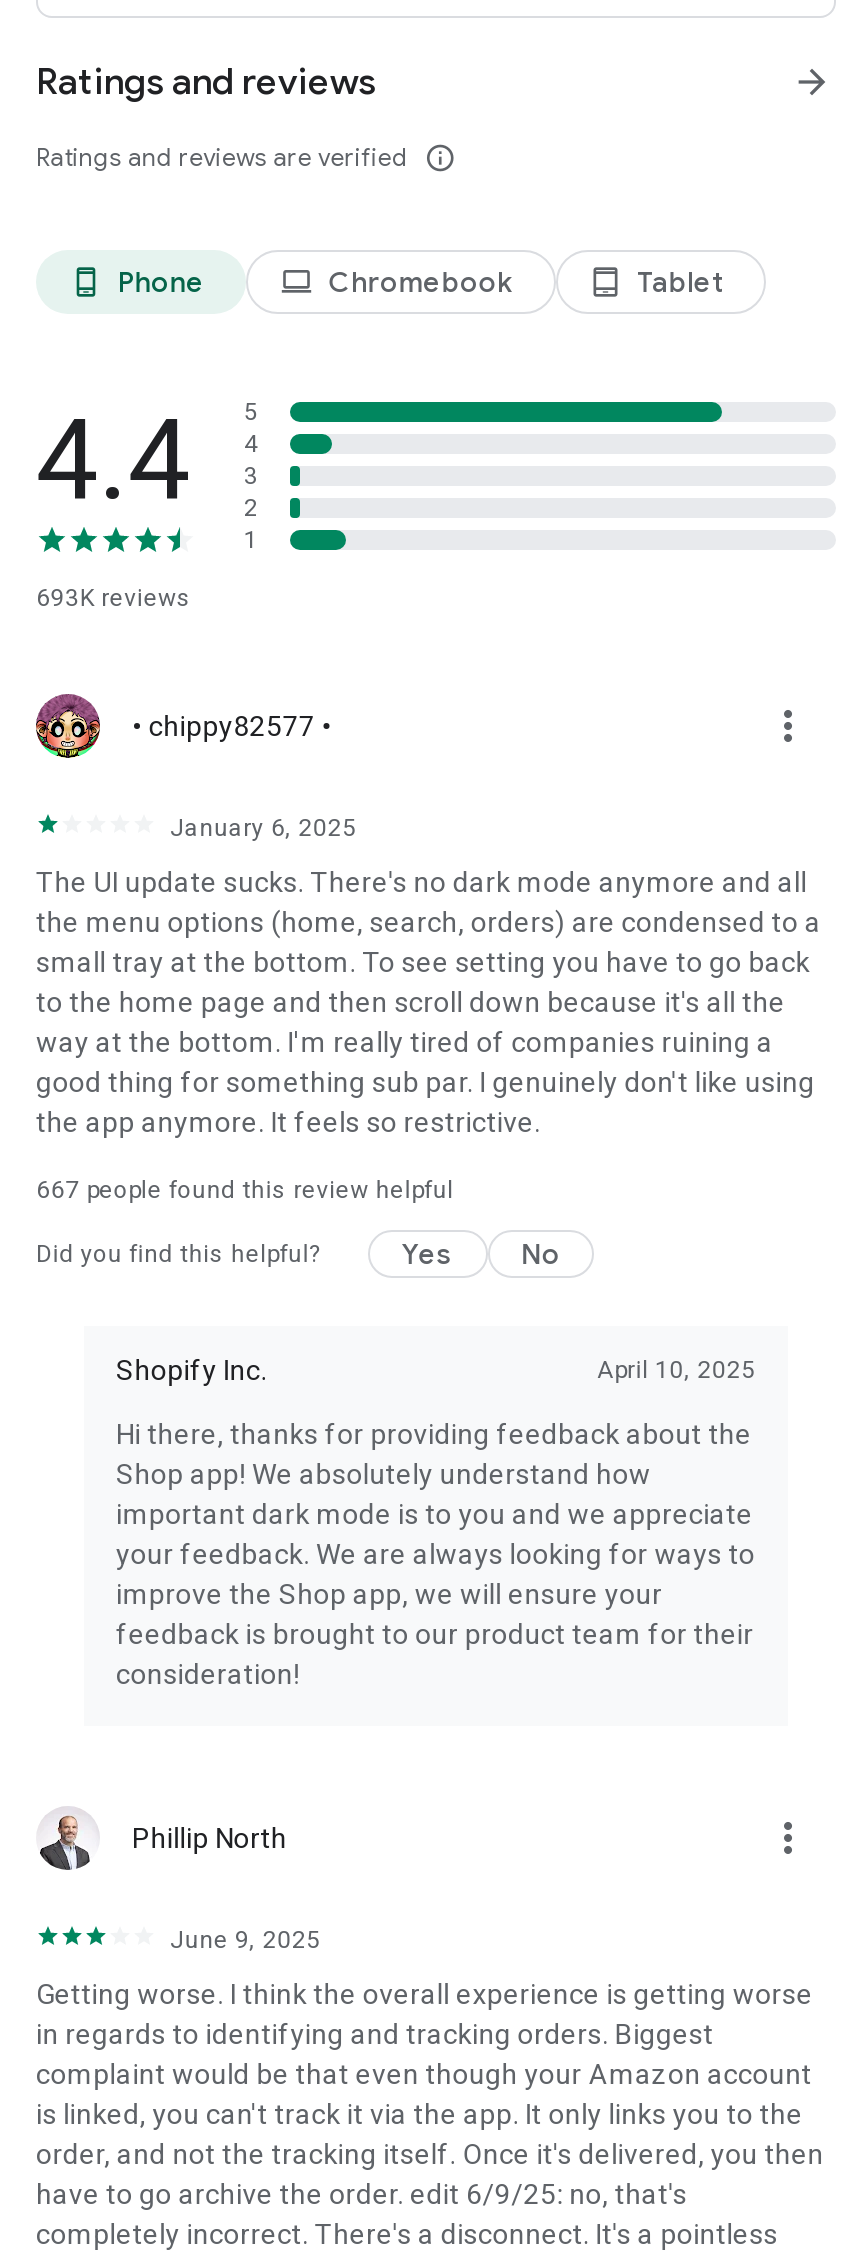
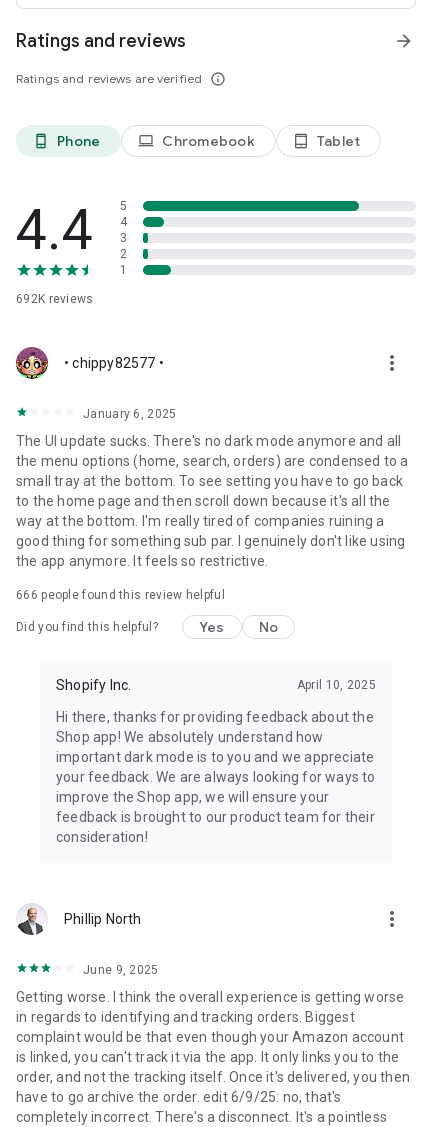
- 693K reviews
+ 692K reviews

- 667 people found this review helpful
+ 666 people found this review helpful
